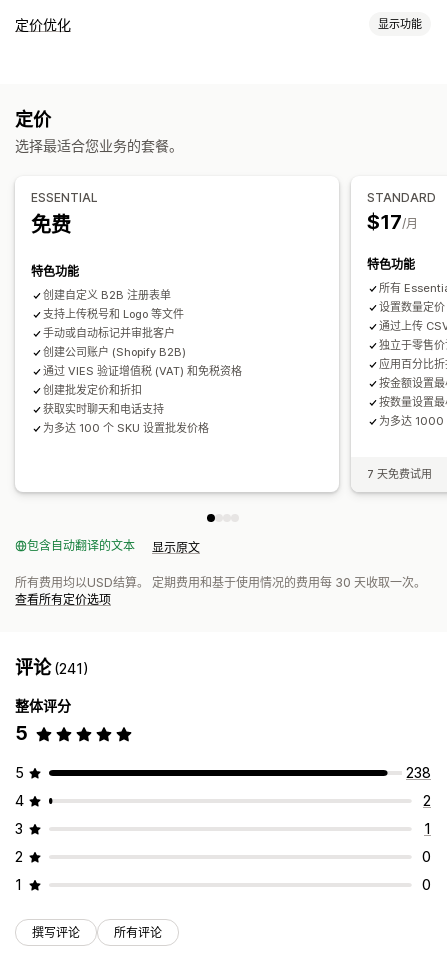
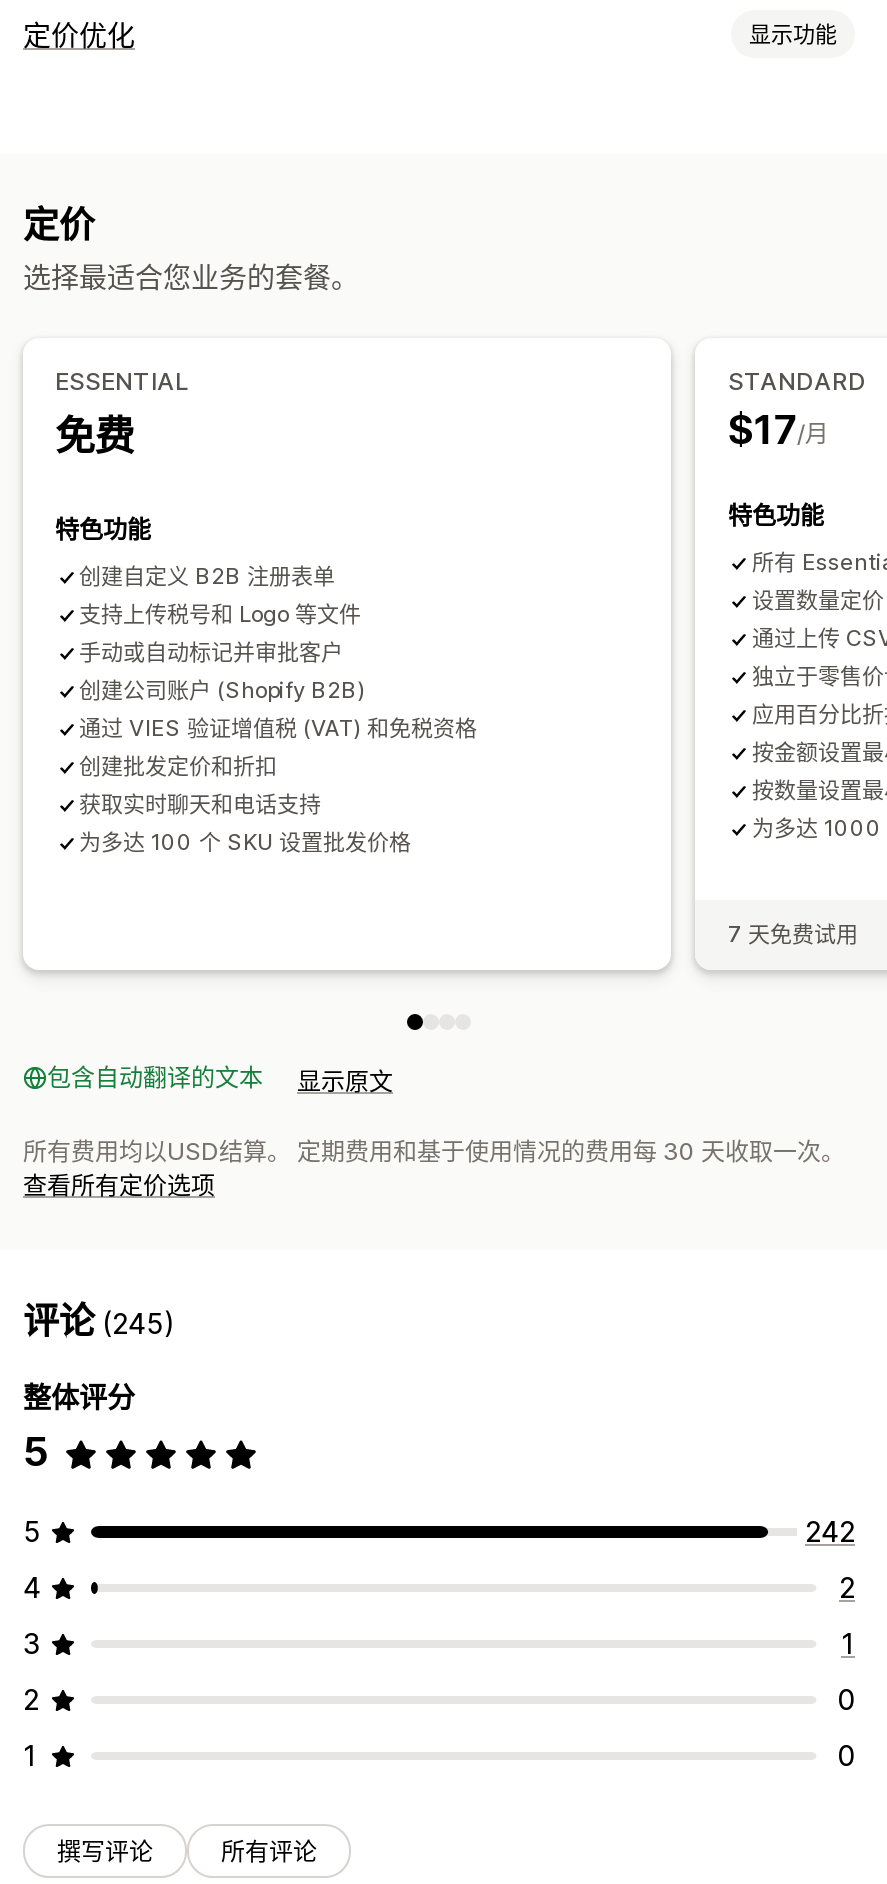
- 评论(241)
+ 评论(245)

- 238
+ 242
